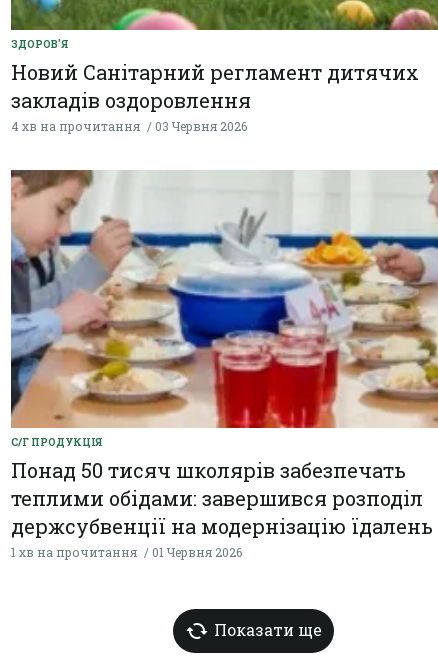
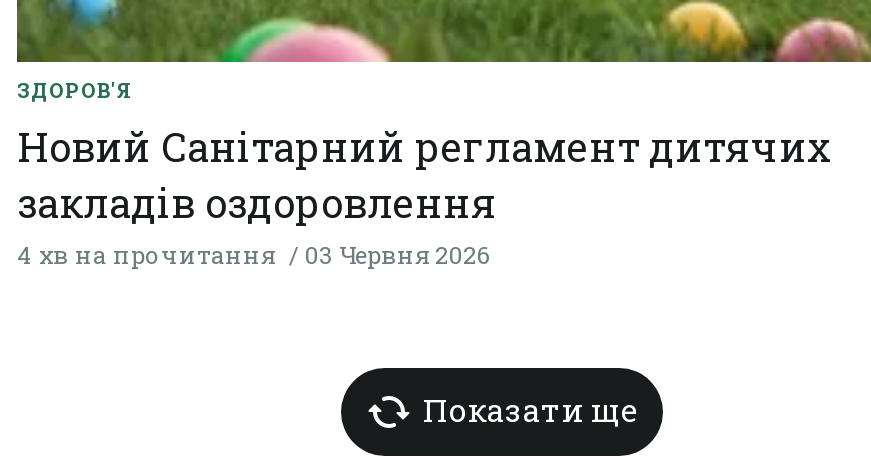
- [image]
- С/Г ПРОДУКЦІЯ
- Понад 50 тисяч школярів забезпечать
- теплими обідами: завершився розподіл
- держсубвенції на модернізацію їдалень
- 1 хв на прочитання
- 01 Червня 2026
